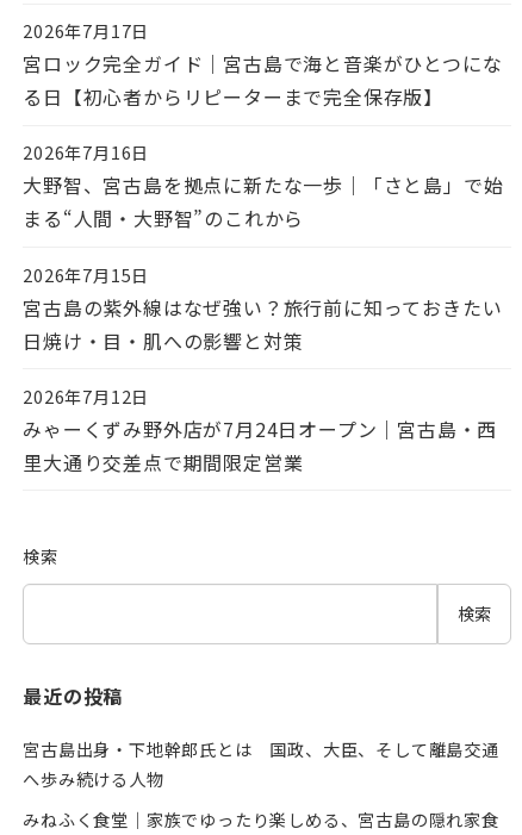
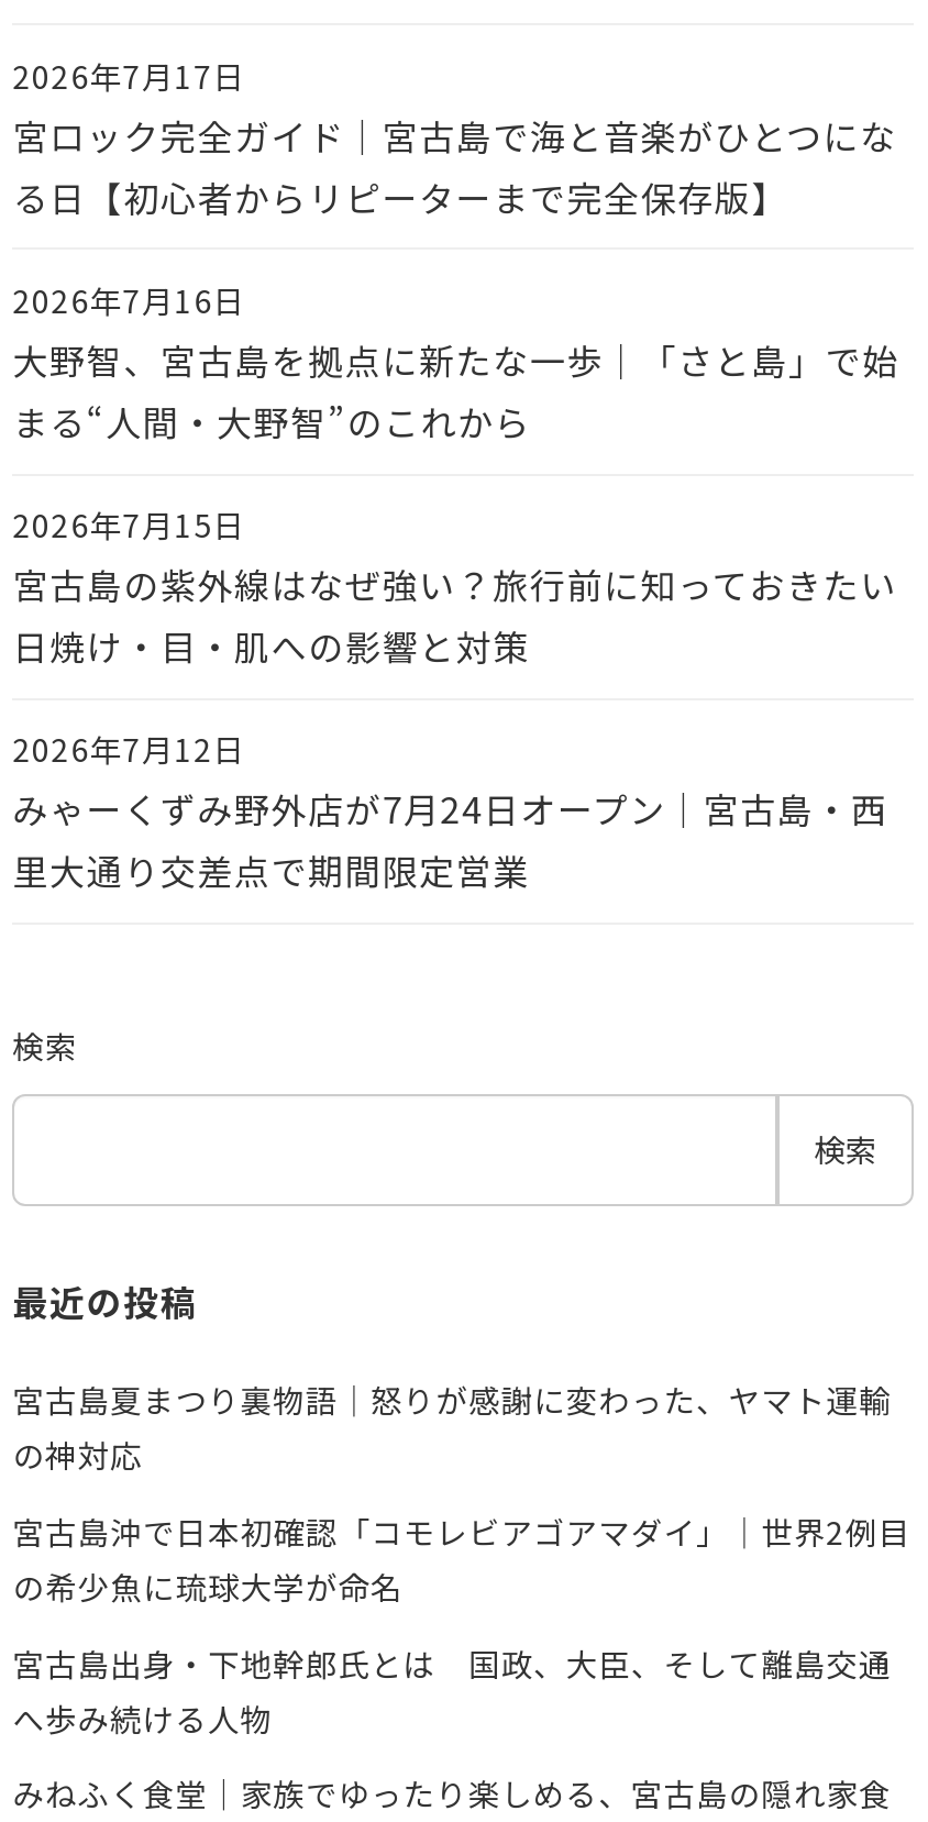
+ 宮古島夏まつり裏物語｜怒りが感謝に変わった、ヤマト運輸
+ の神対応
+ 宮古島沖で日本初確認「コモレビアゴアマダイ」｜世界2例目
+ の希少魚に琉球大学が命名
